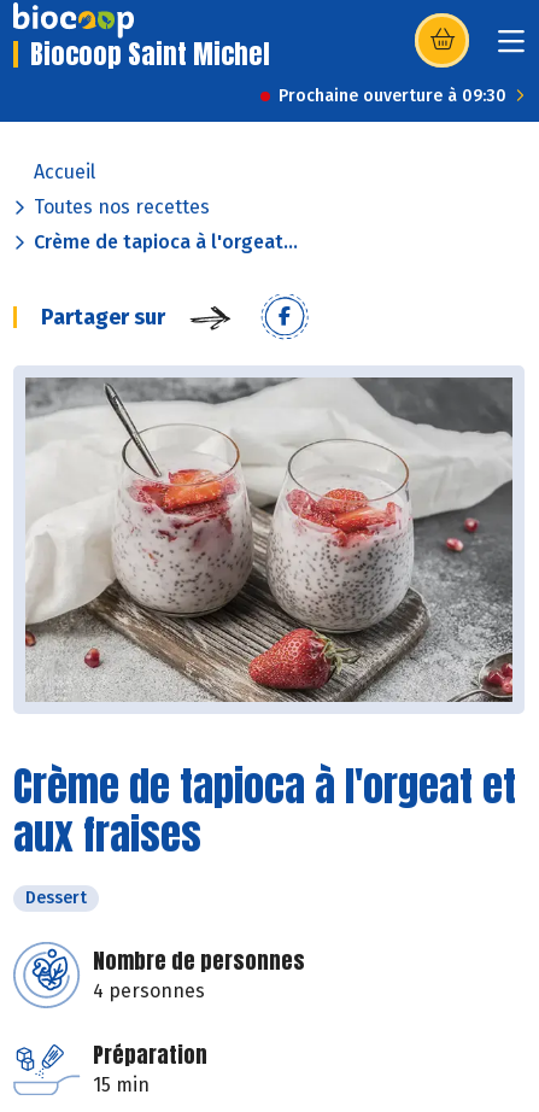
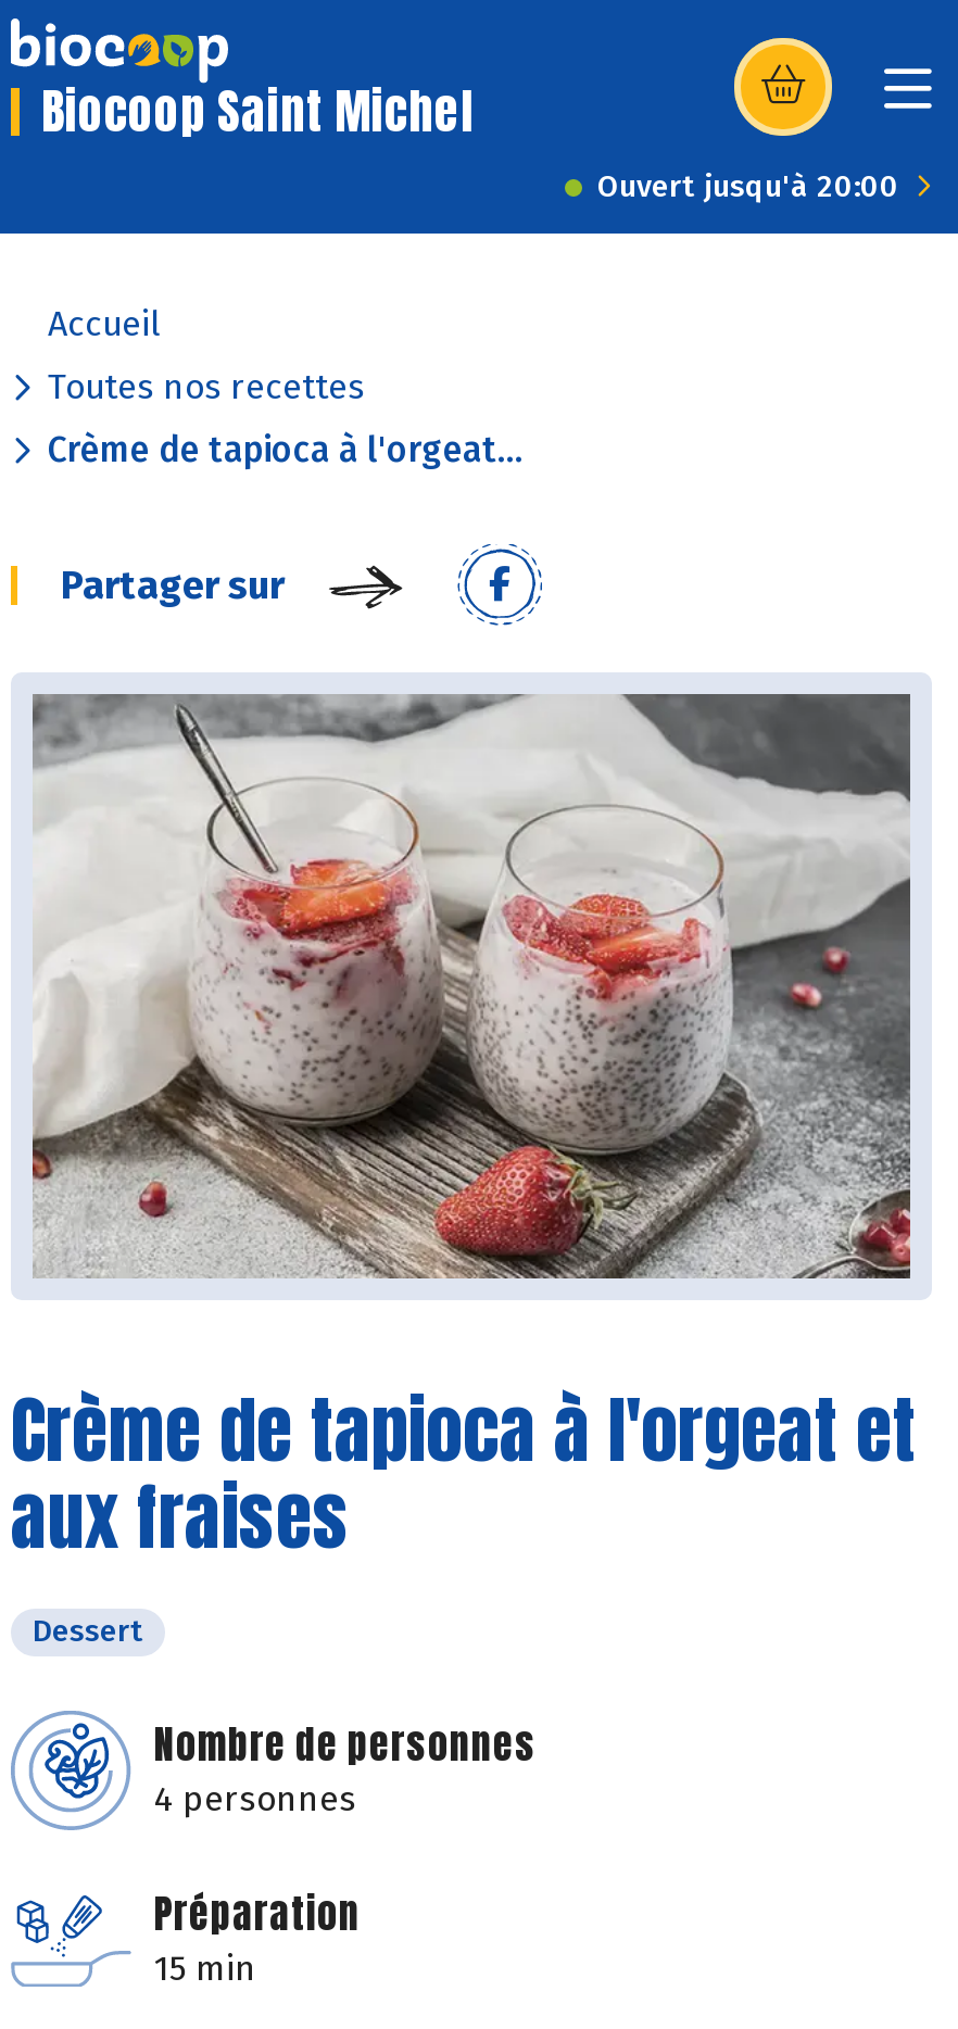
- Prochaine ouverture à 09:30
+ Ouvert jusqu'à 20:00
